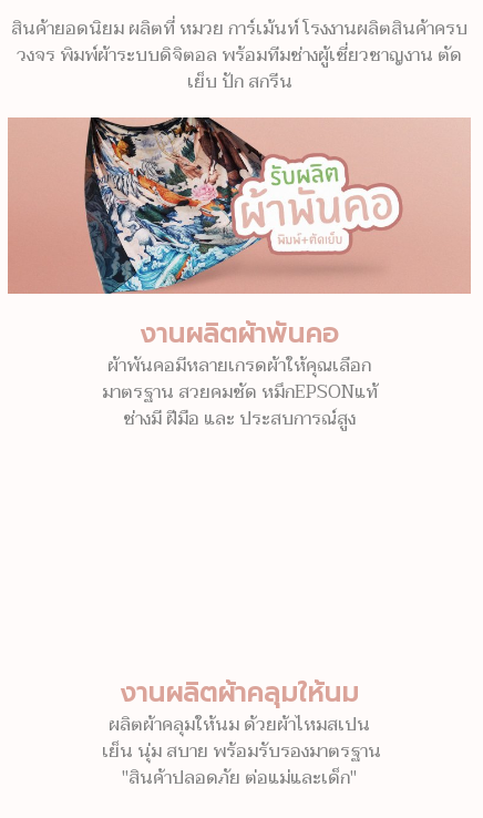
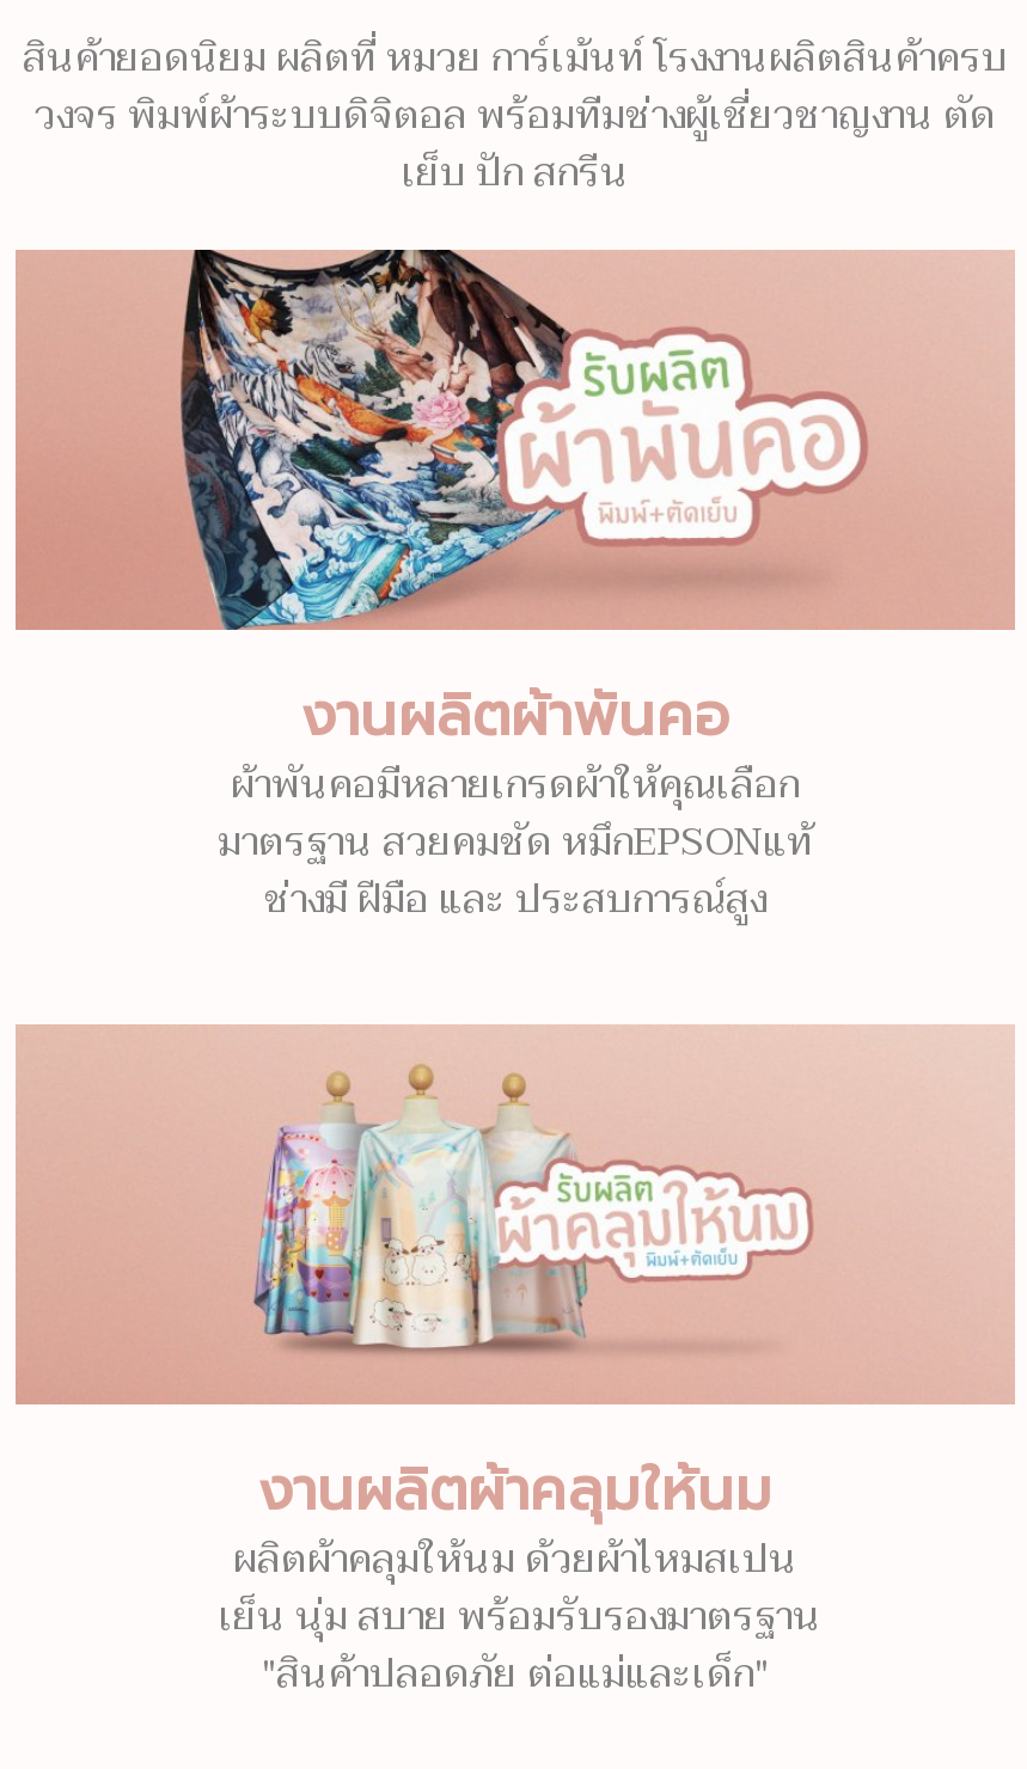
+ [image]
